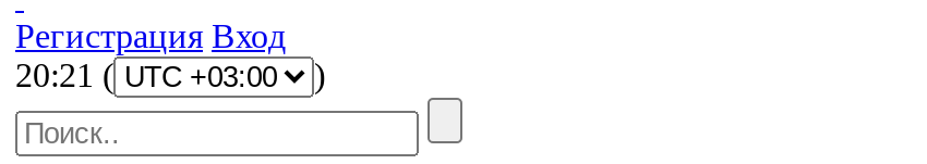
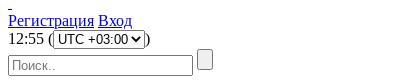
- 20:21 (
+ 12:55 (
